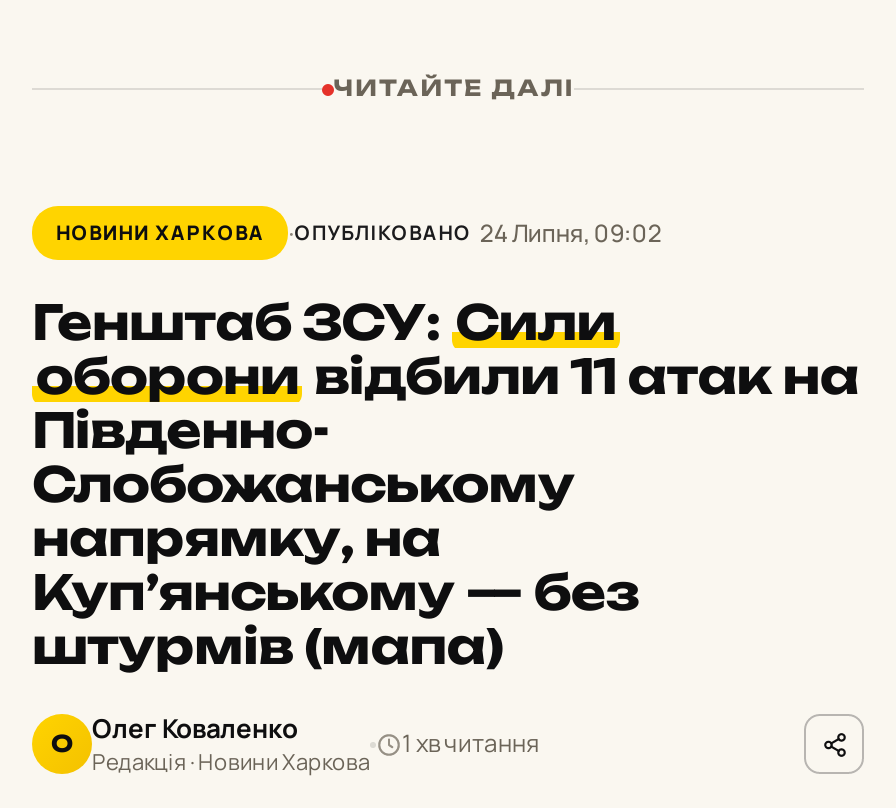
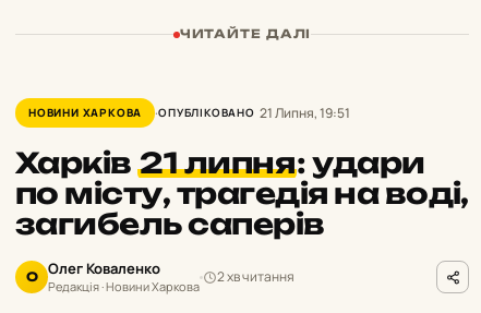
- ОПУБЛІКОВАНО 24 Липня, 09:02
+ ОПУБЛІКОВАНО 21 Липня, 19:51

- Генштаб ЗСУ: Сили
- оборони відбили 11 атак на
- Південно-
- Слобожанському
- напрямку, на
- Куп’янському — без
- штурмів (мапа)
+ Харків 21 липня : удари
+ по місту, трагедія на воді,
+ загибель саперів

- 1 хв читання
+ 2 хв читання
